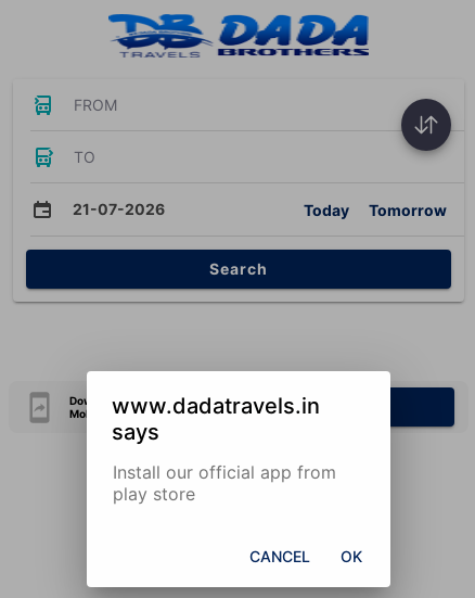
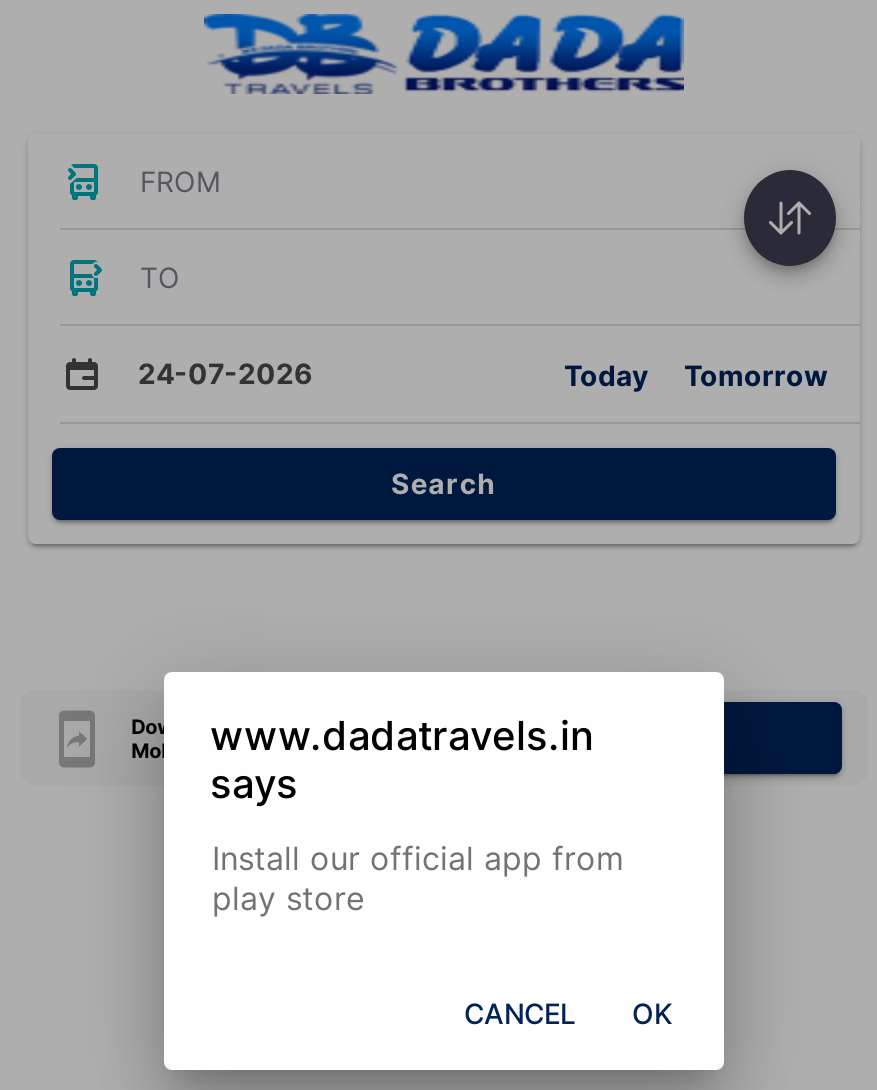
- 21-07-2026
+ 24-07-2026
